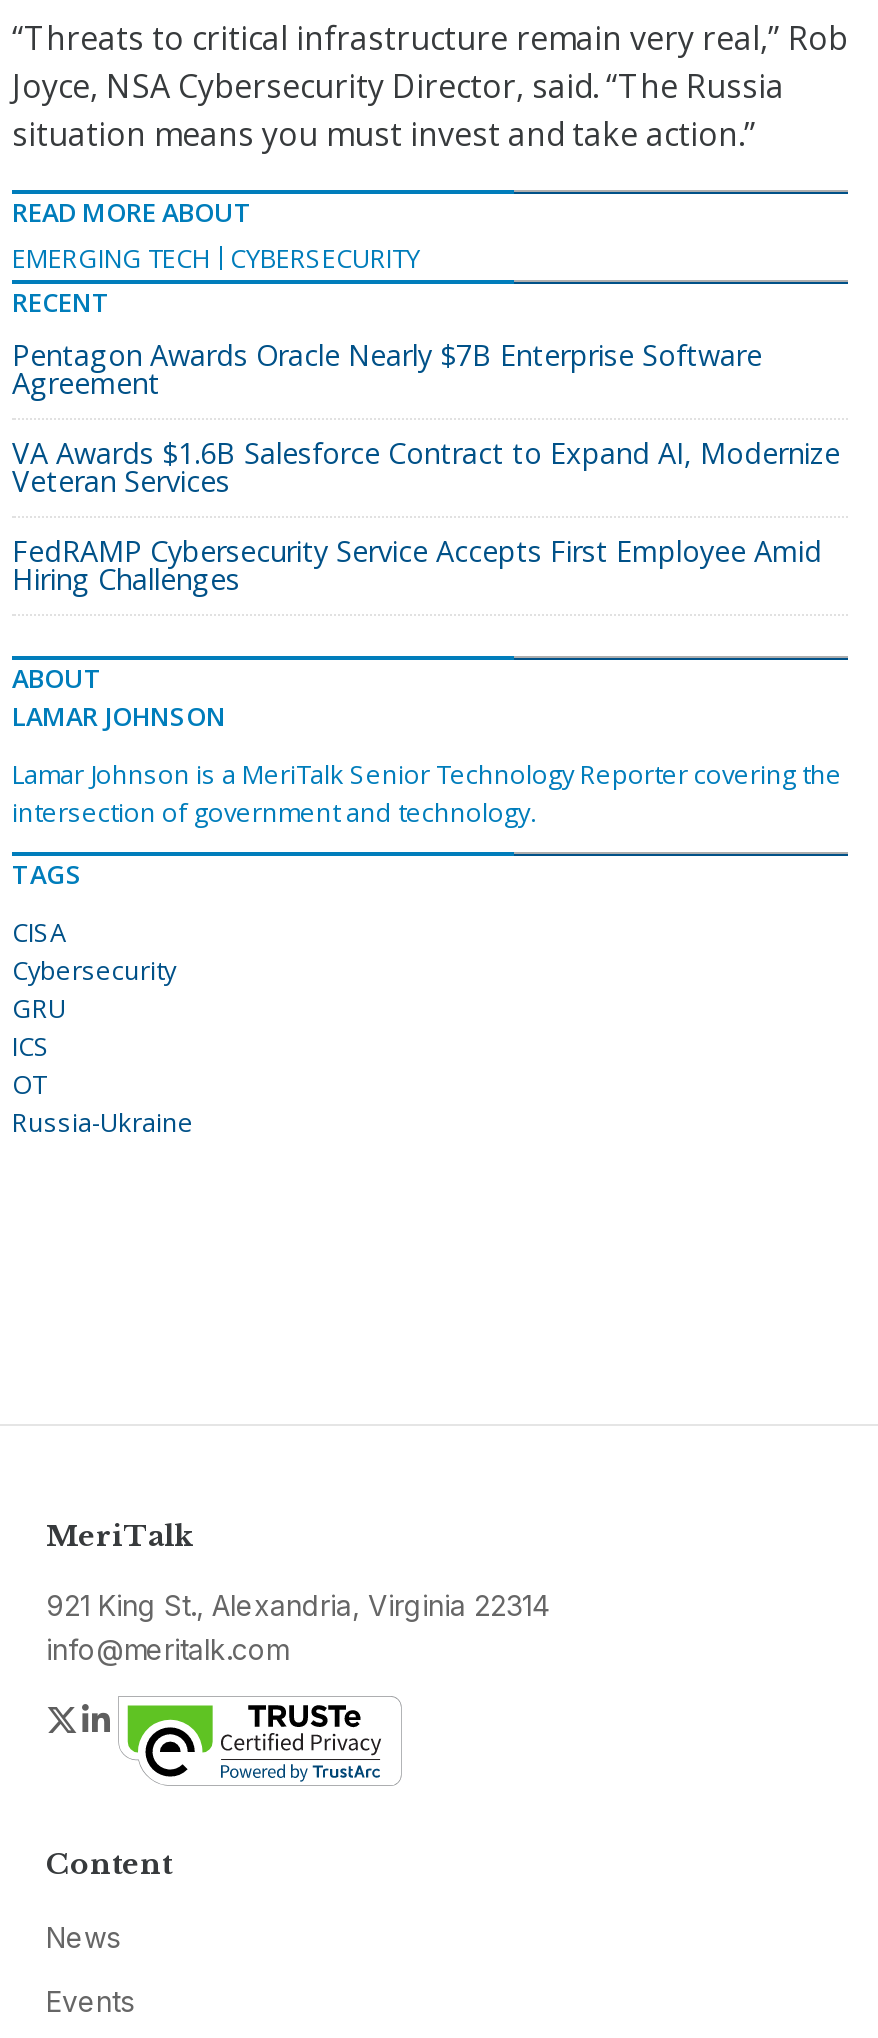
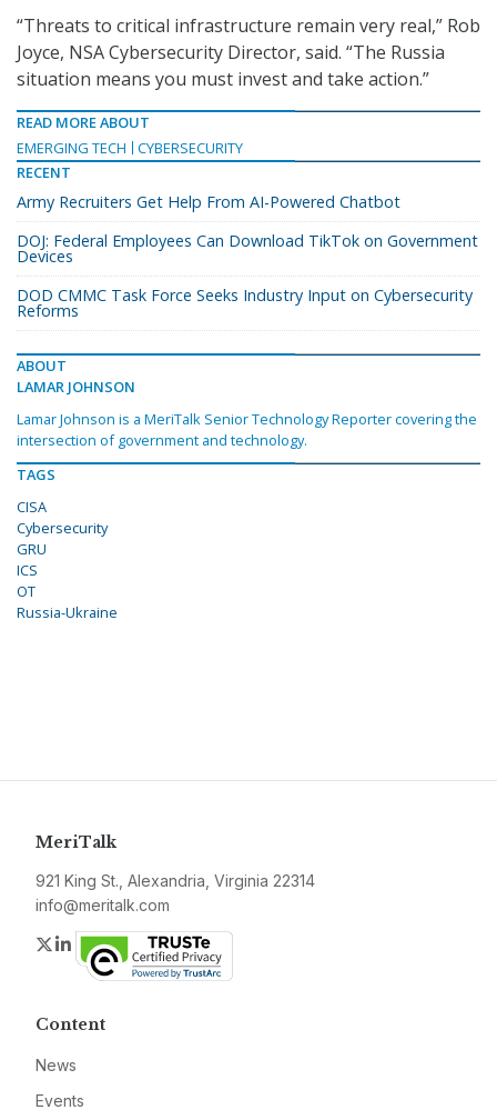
- Pentagon Awards Oracle Nearly $7B Enterprise Software
- Agreement
+ Army Recruiters Get Help From AI-Powered Chatbot

- VA Awards $1.6B Salesforce Contract to Expand AI, Modernize
- Veteran Services
+ DOJ: Federal Employees Can Download TikTok on Government
+ Devices

- FedRAMP Cybersecurity Service Accepts First Employee Amid
- Hiring Challenges
+ DOD CMMC Task Force Seeks Industry Input on Cybersecurity
+ Reforms
